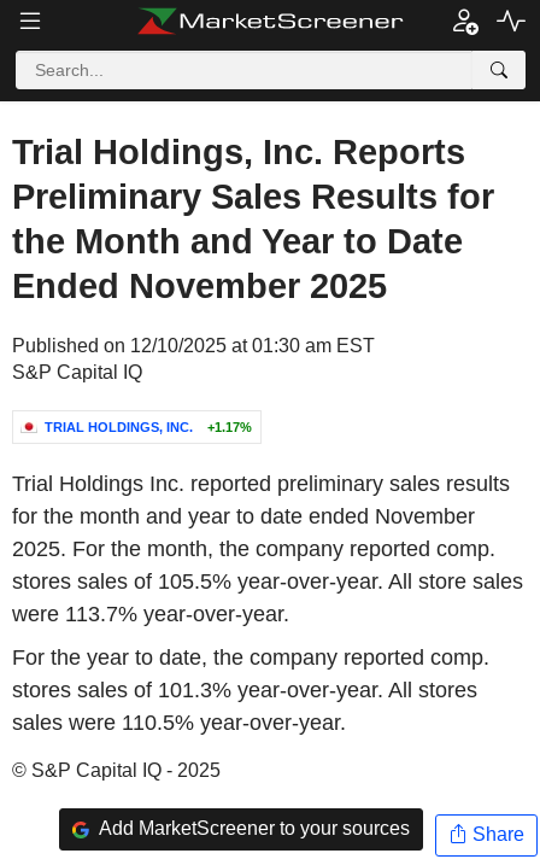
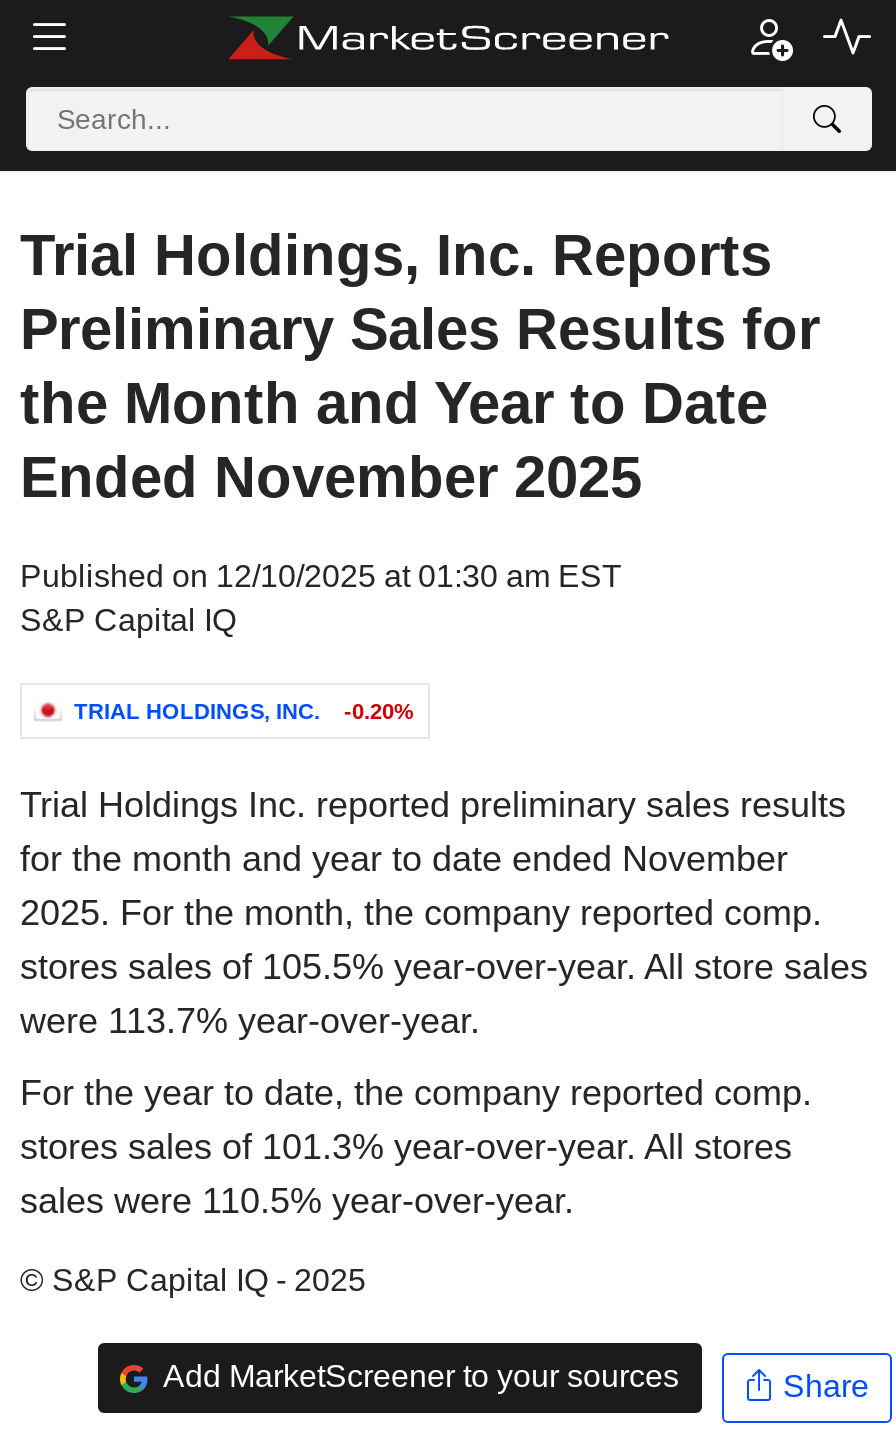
- TRIAL HOLDINGS, INC. +1.17%
+ TRIAL HOLDINGS, INC. -0.20%
